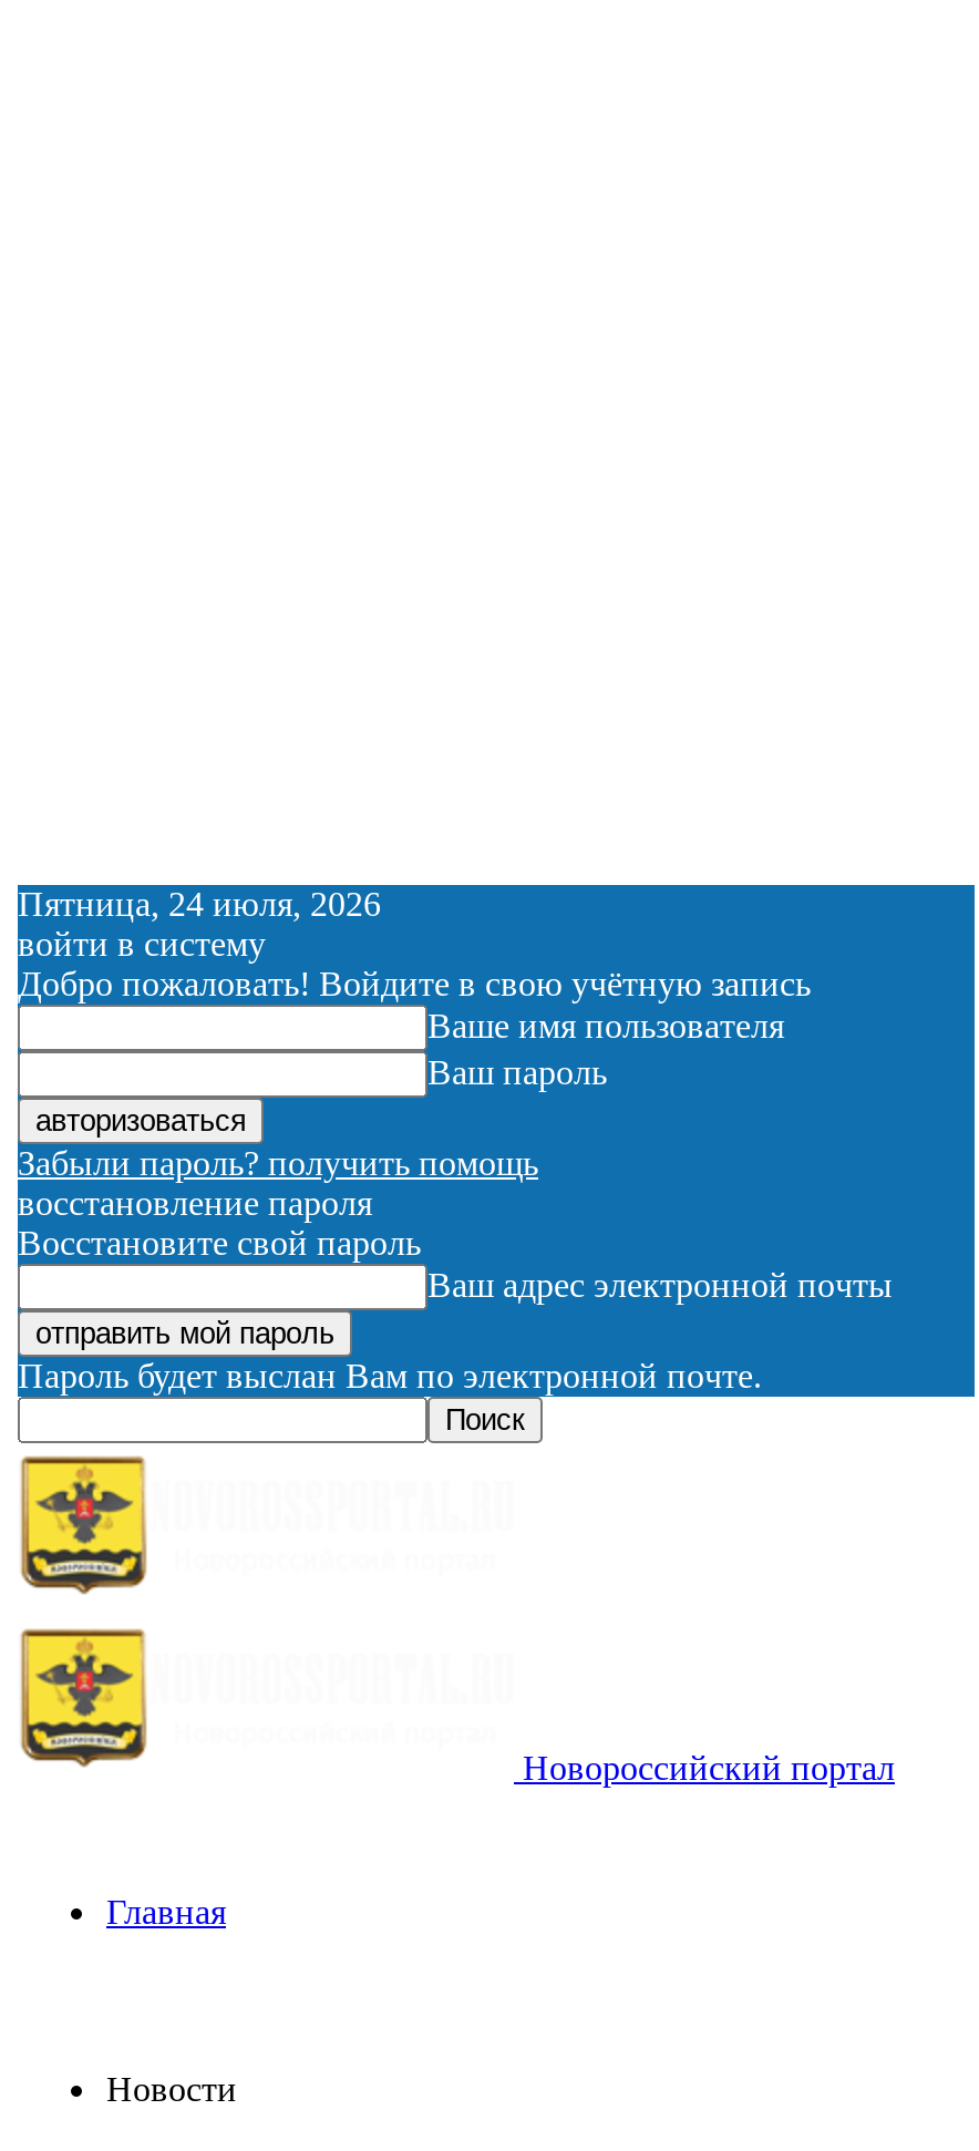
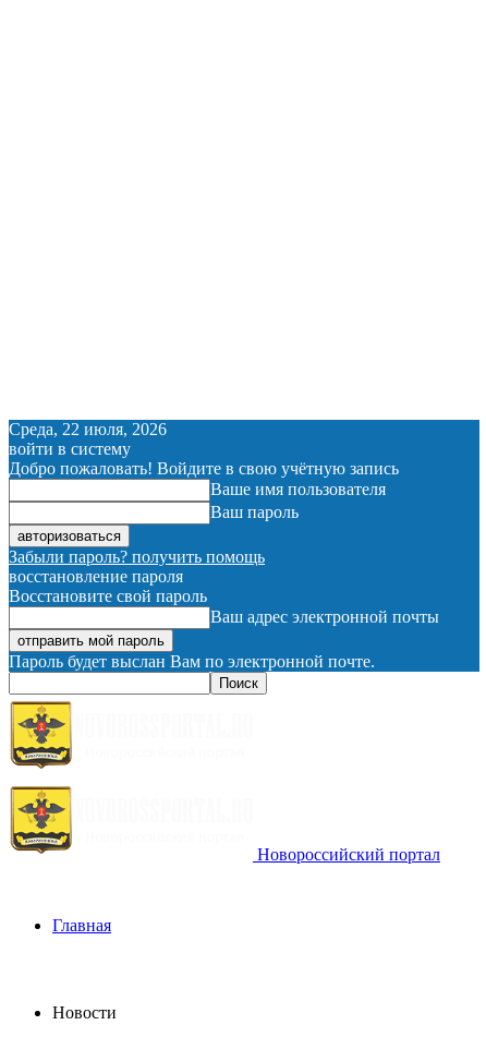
- Пятница, 24 июля, 2026
+ Среда, 22 июля, 2026
